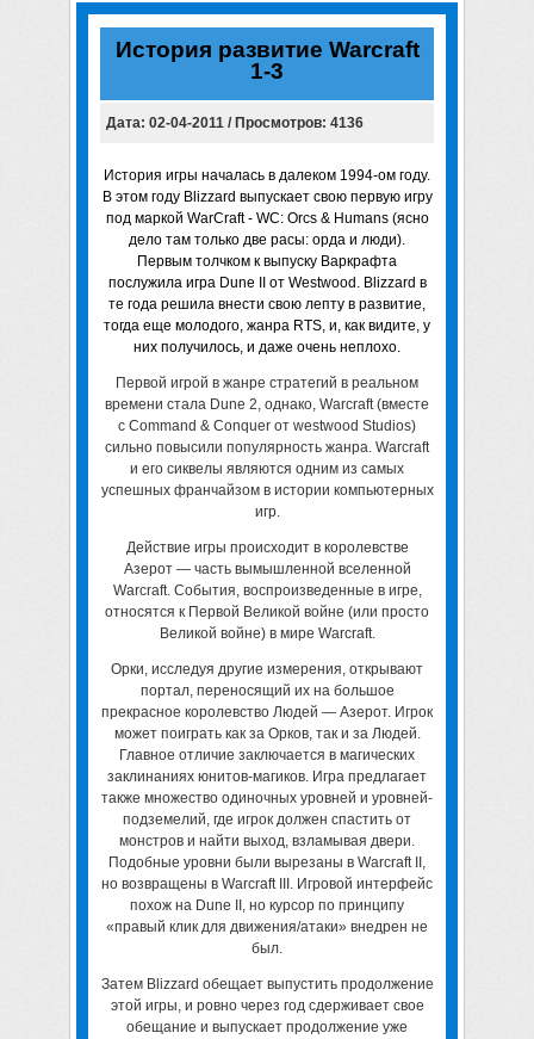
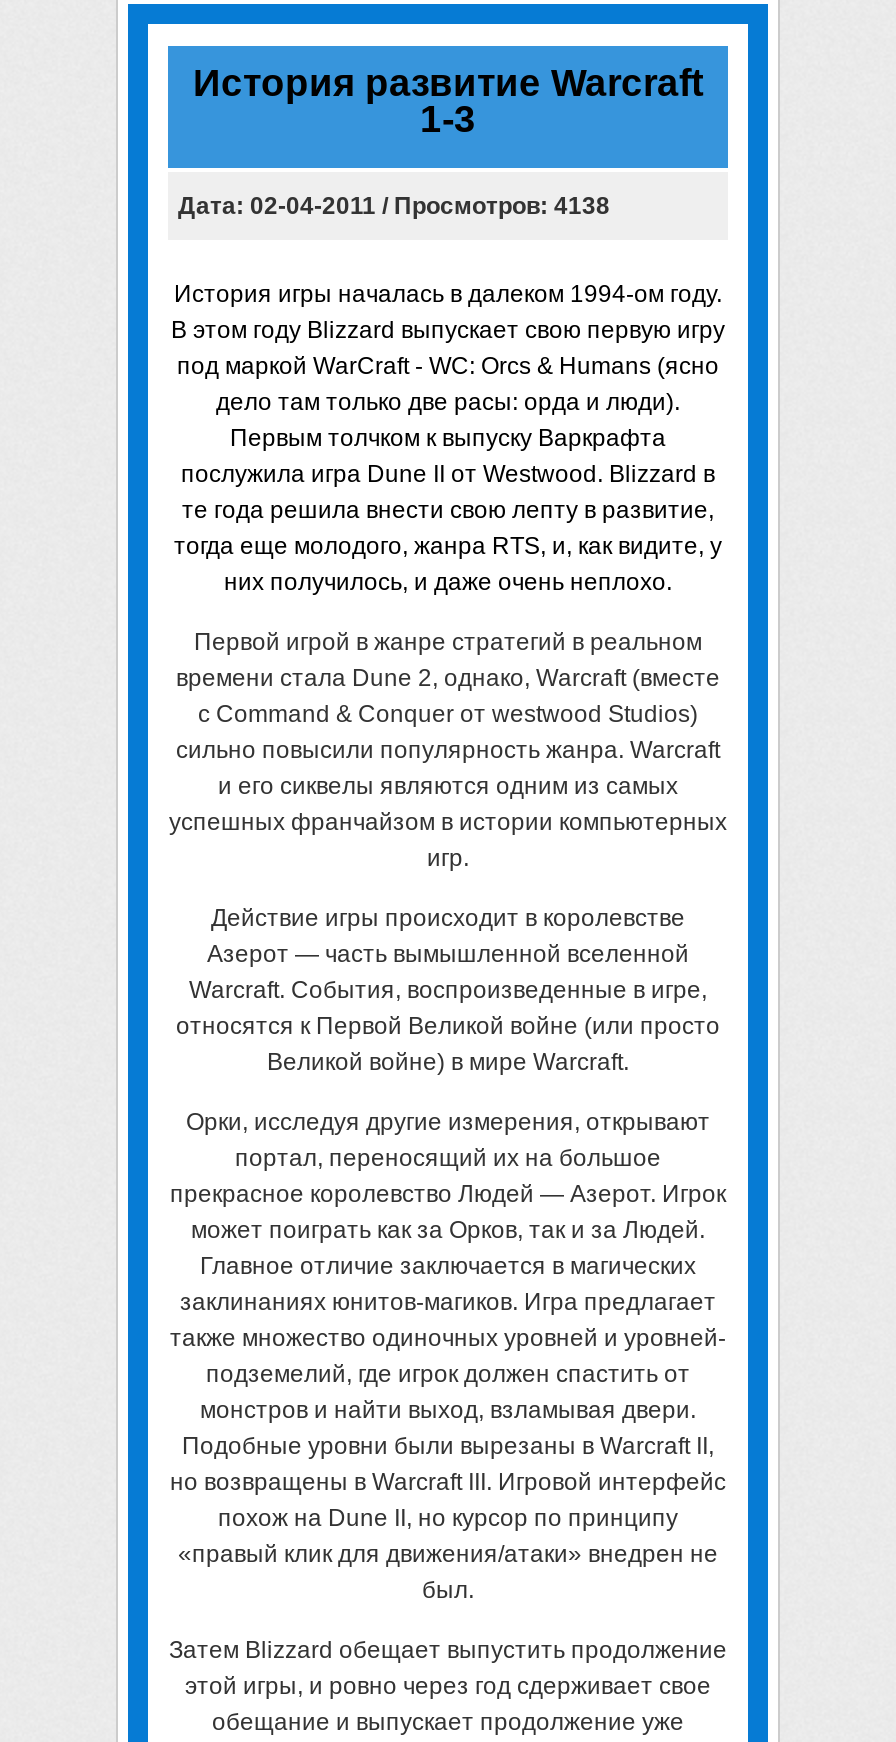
- Дата: 02-04-2011 / Просмотров: 4136
+ Дата: 02-04-2011 / Просмотров: 4138
